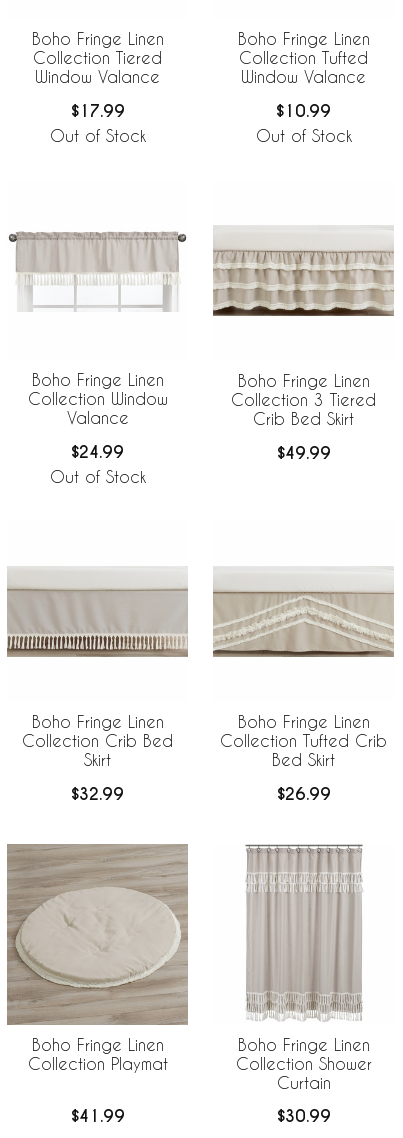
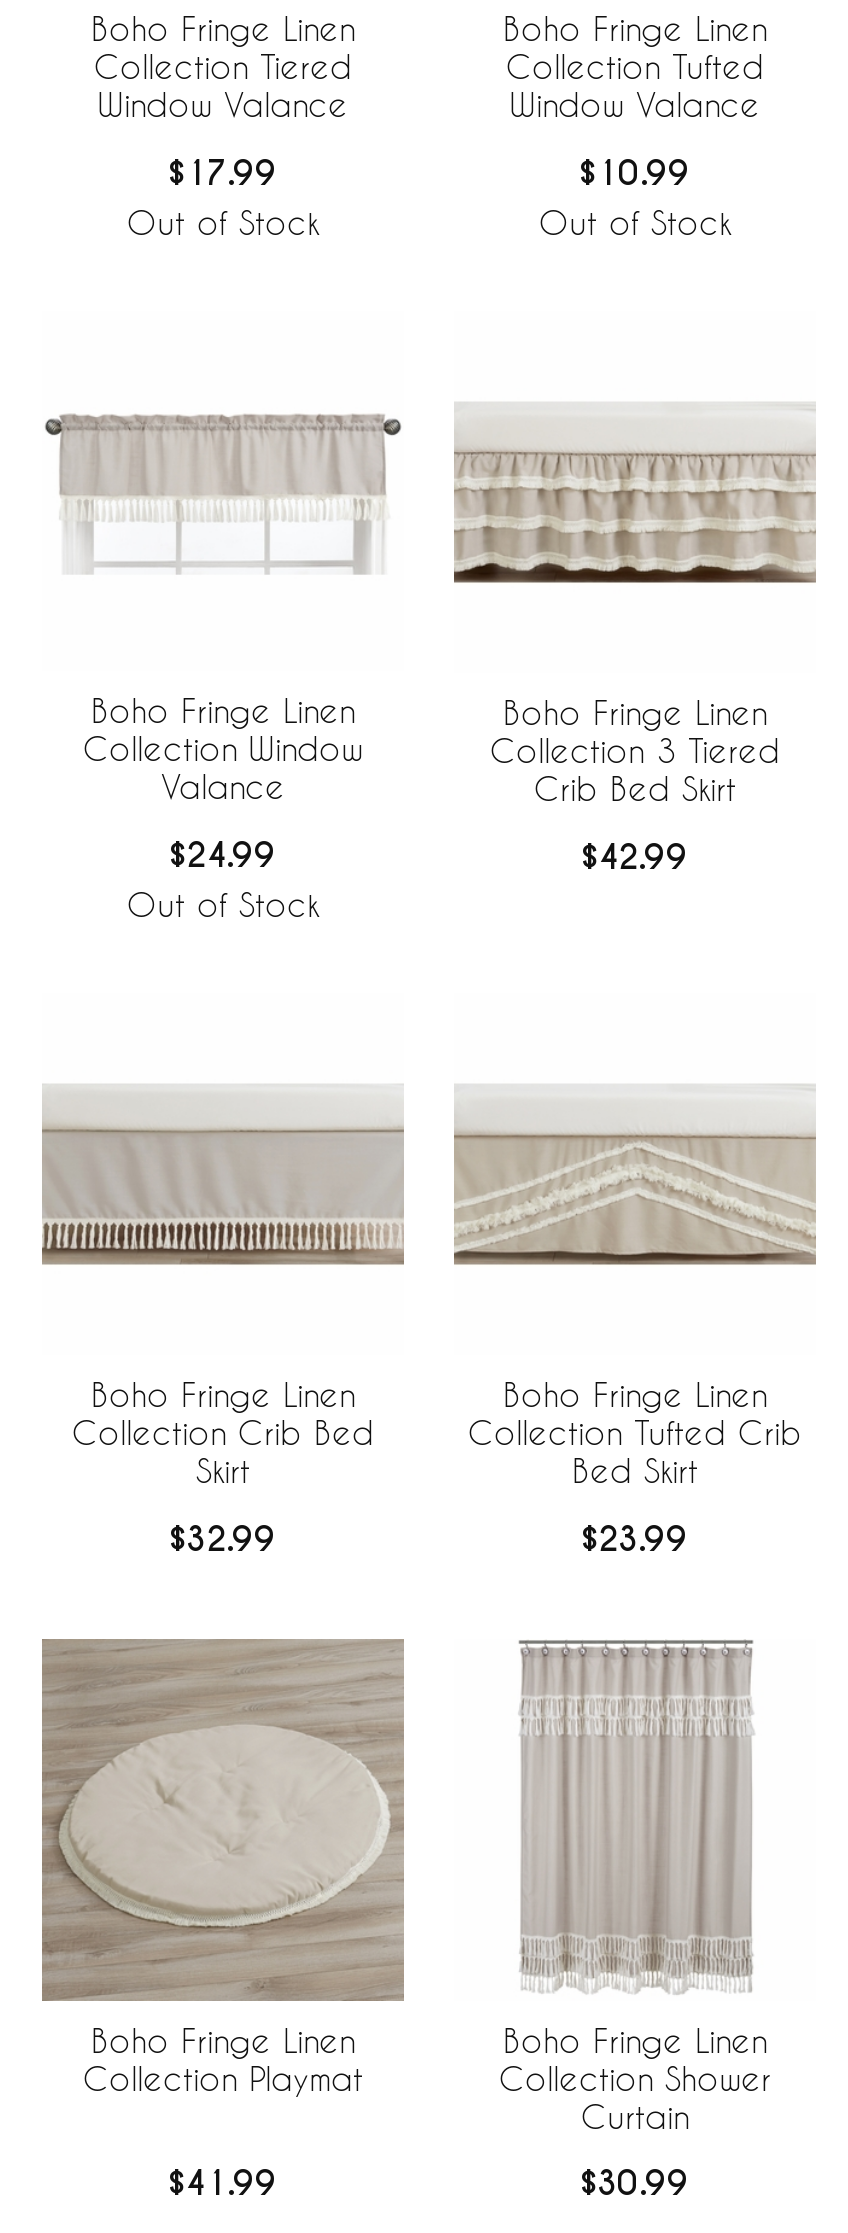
- $49.99
+ $42.99

- $26.99
+ $23.99
